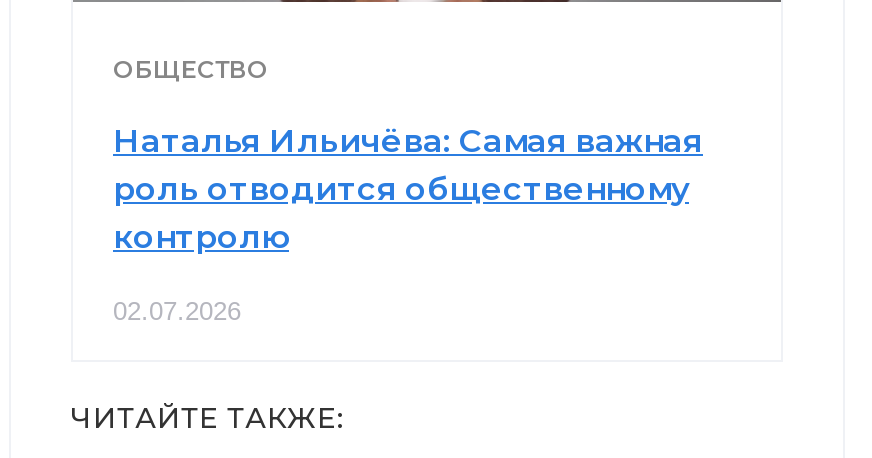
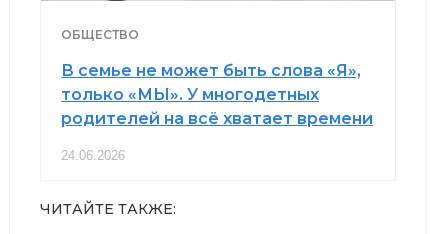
- Наталья Ильичёва: Самая важная
- роль отводится общественному
- контролю
+ В семье не может быть слова «Я»,
+ только «МЫ». У многодетных
+ родителей на всё хватает времени

- 02.07.2026
+ 24.06.2026
